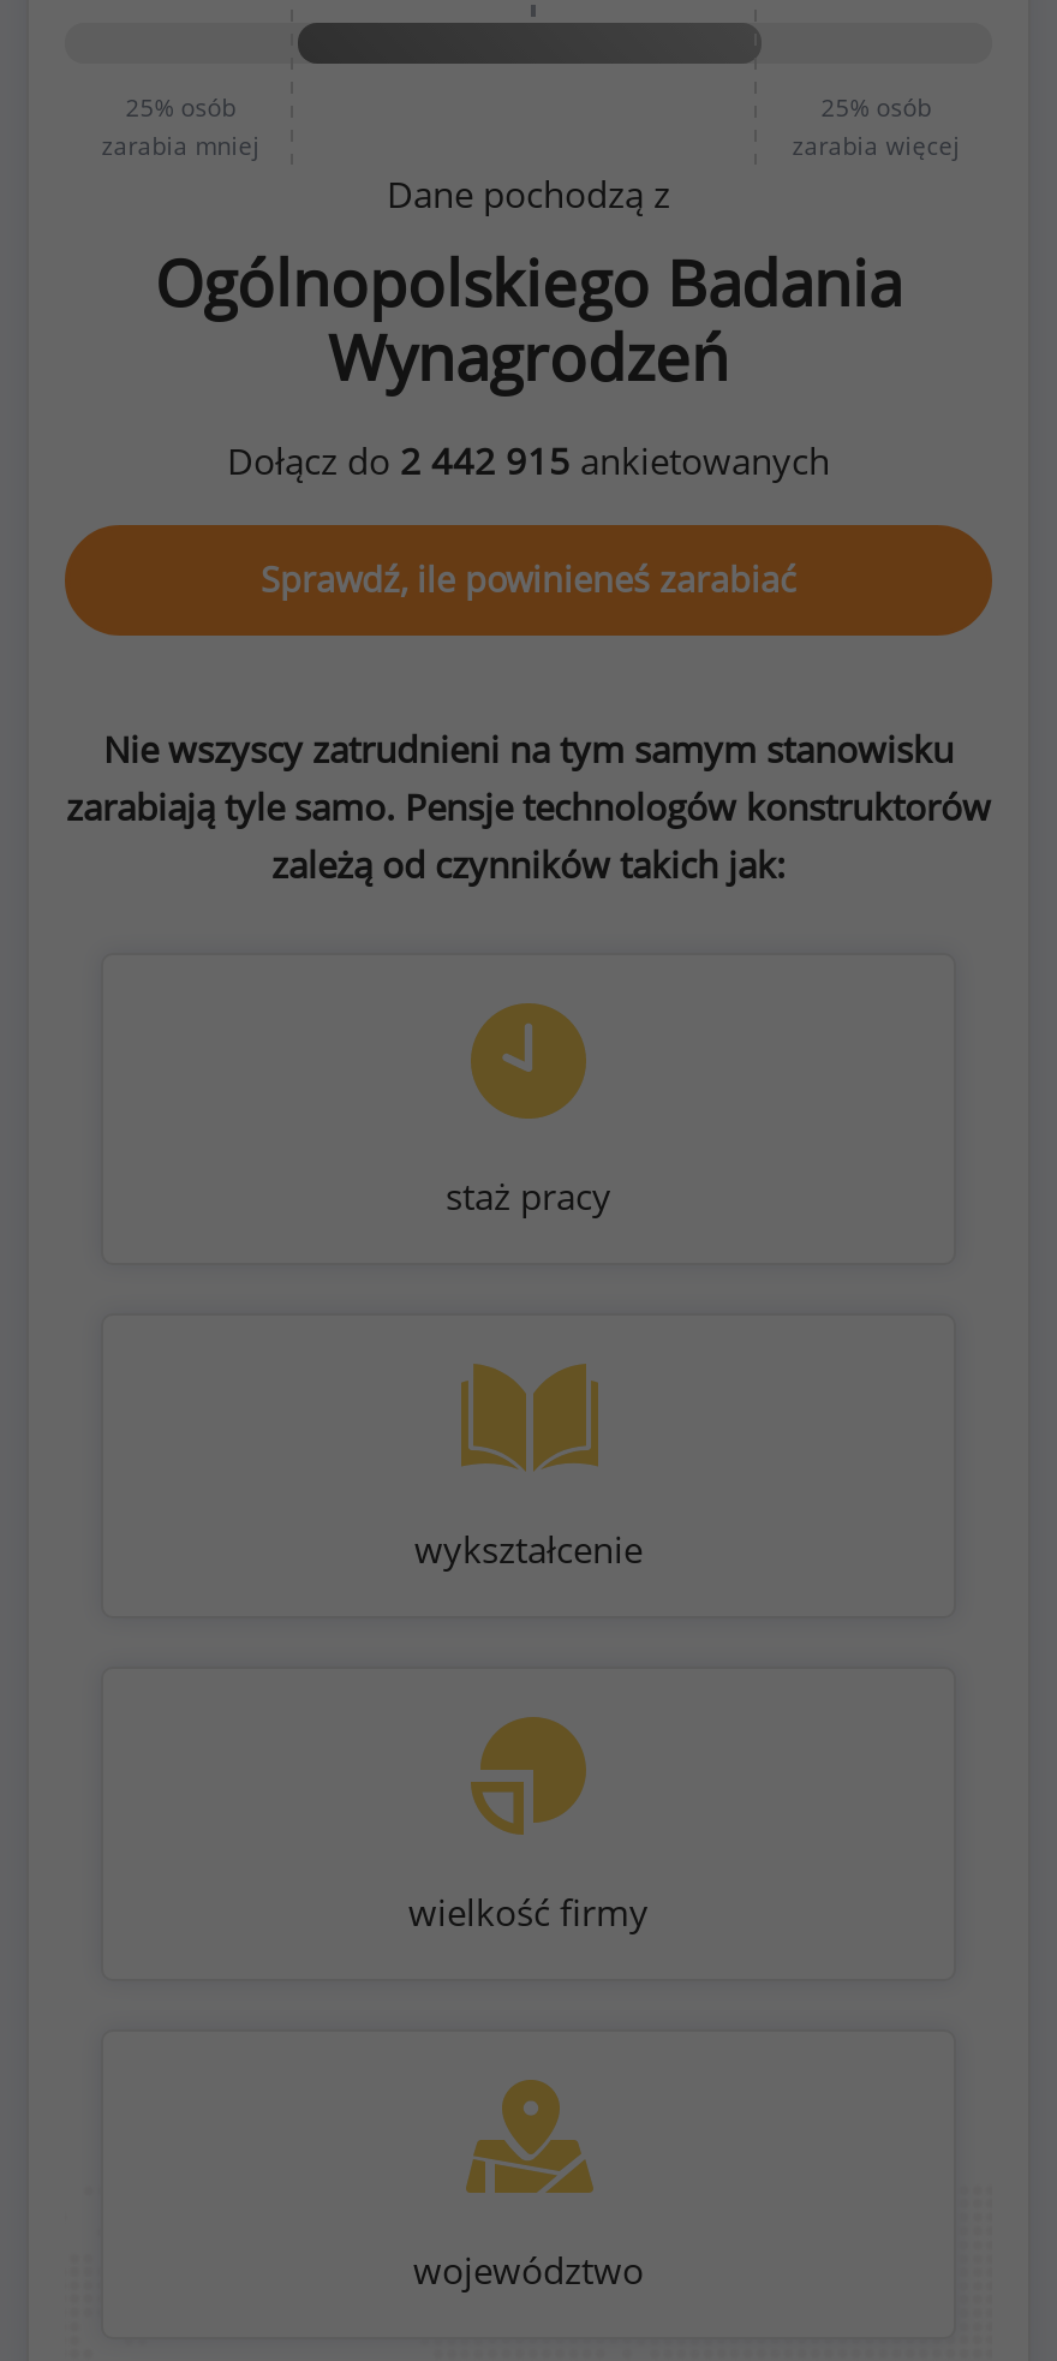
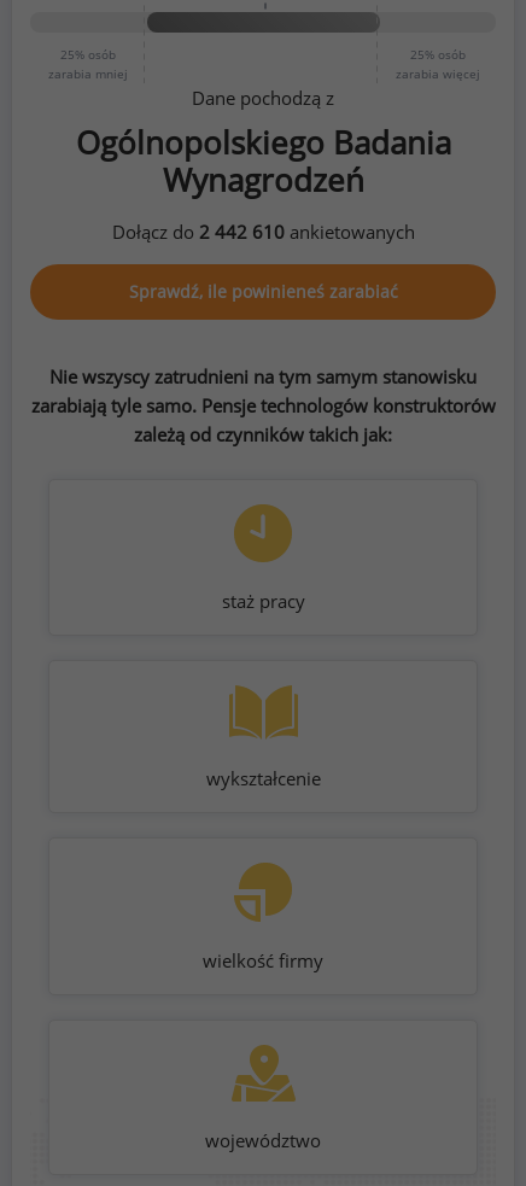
- Dołącz do 2 442 915 ankietowanych
+ Dołącz do 2 442 610 ankietowanych
